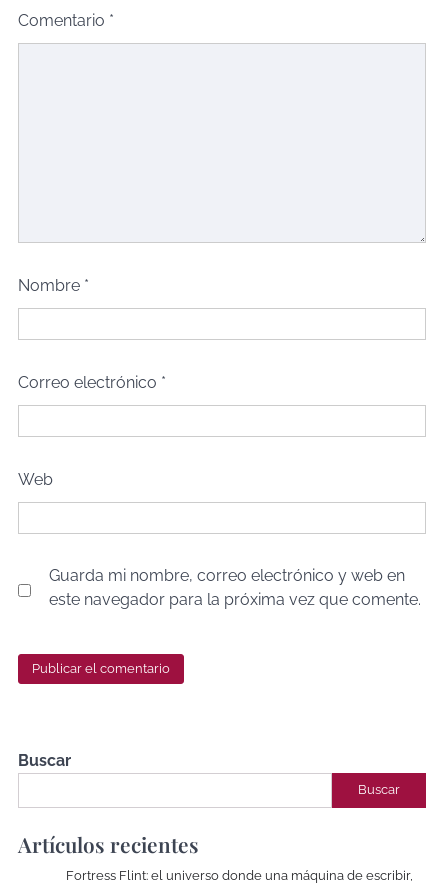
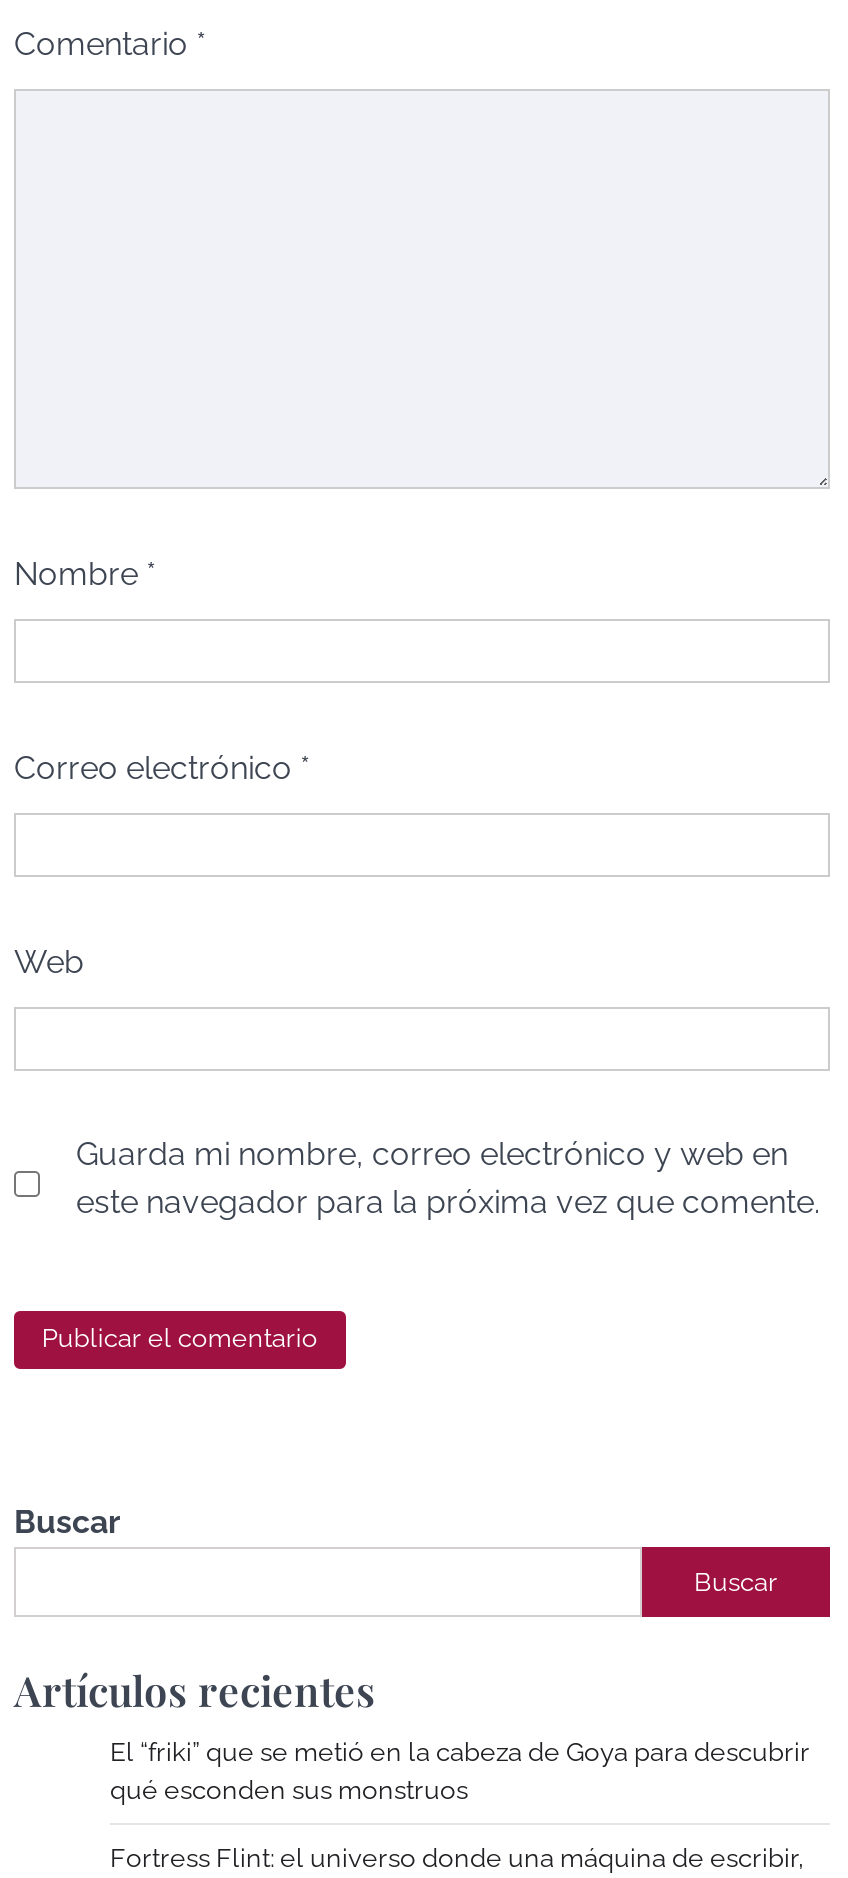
+ El “friki” que se metió en la cabeza de Goya para descubrir
+ qué esconden sus monstruos
